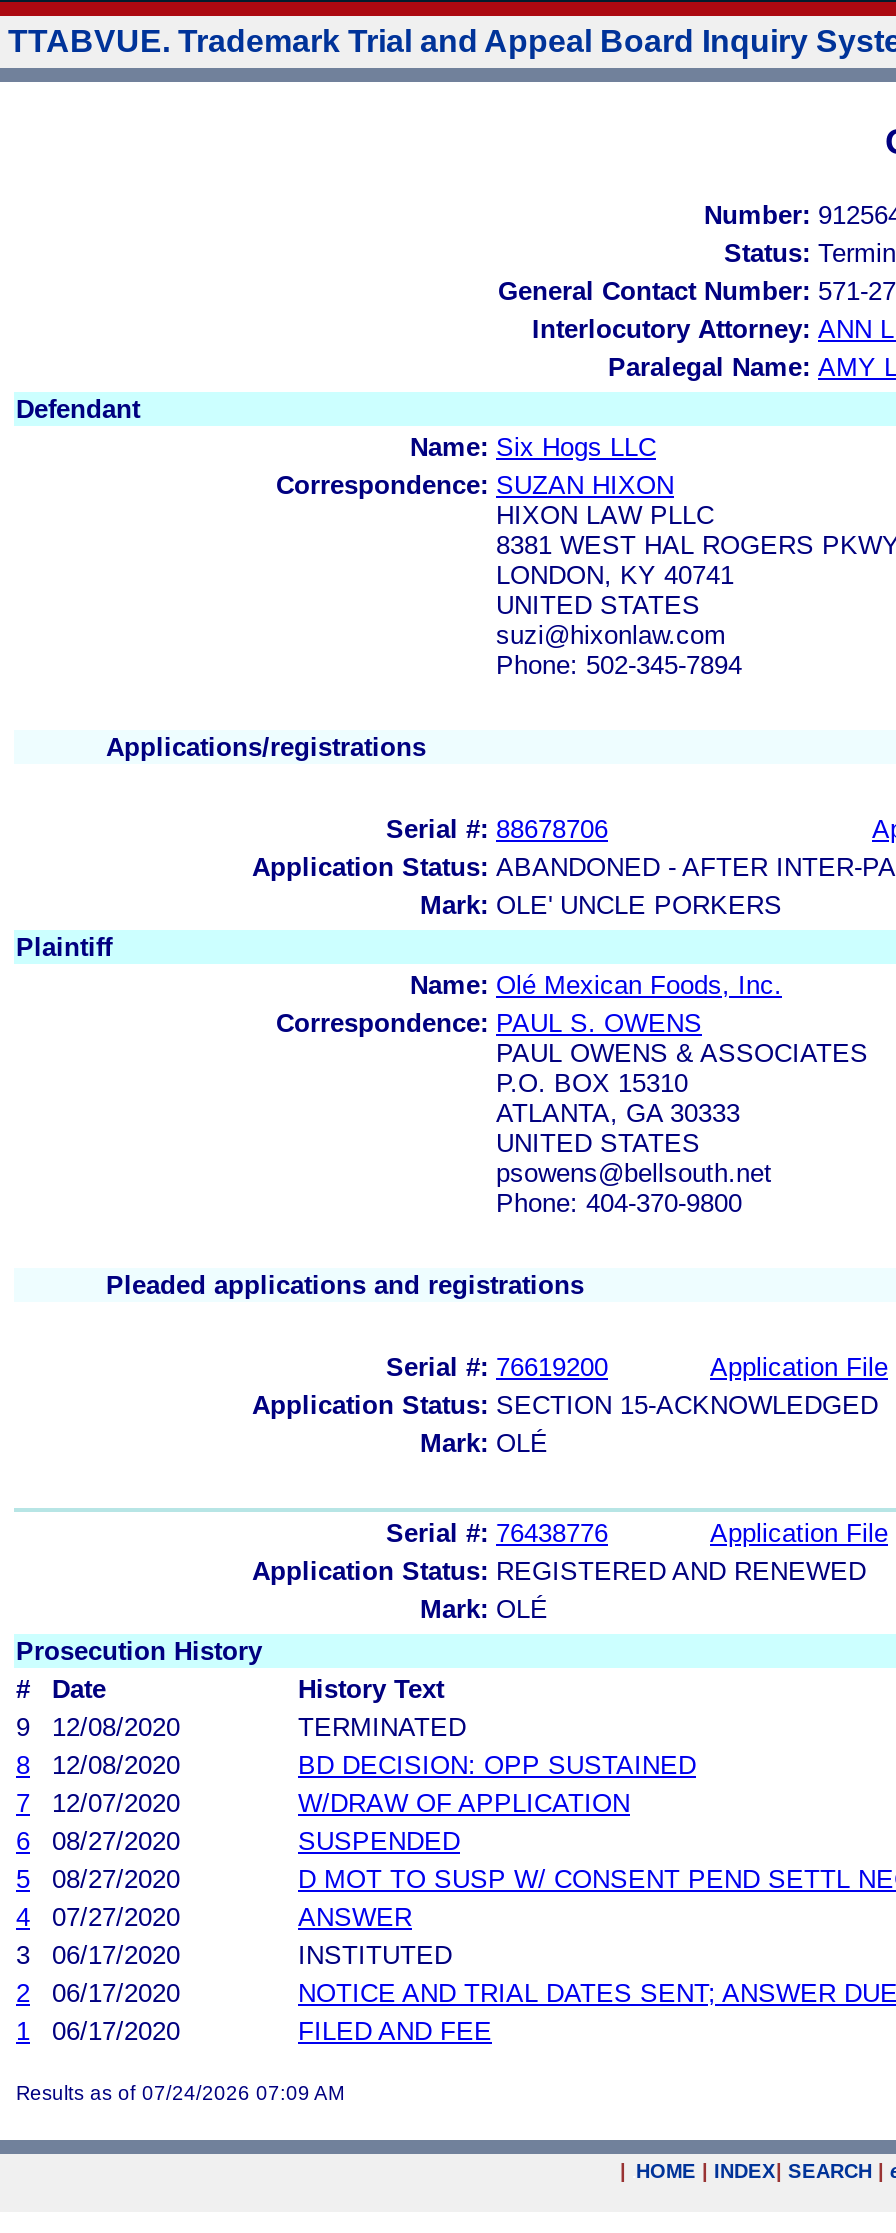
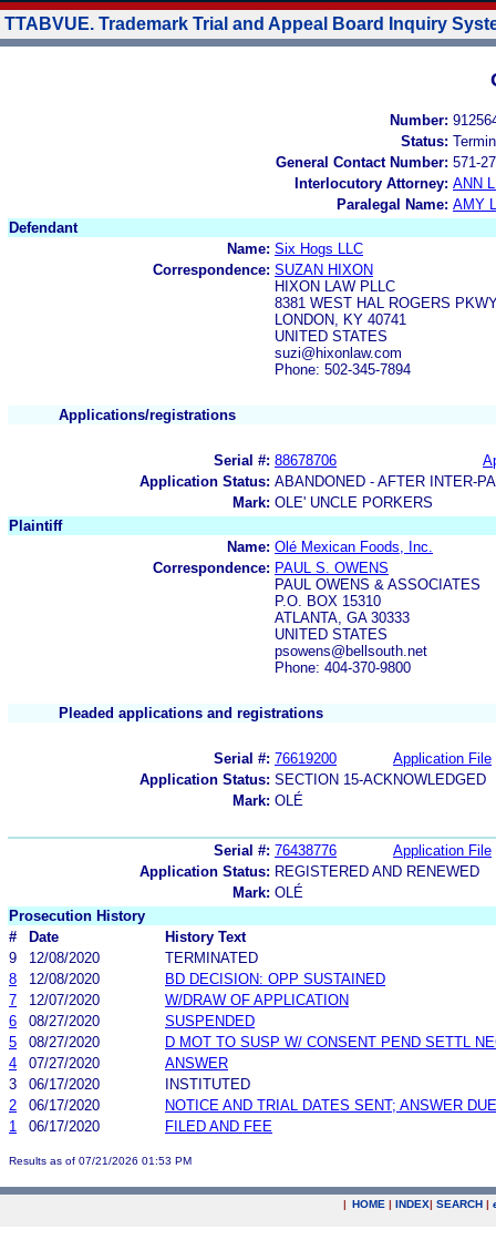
- Results as of 07/24/2026 07:09 AM
+ Results as of 07/21/2026 01:53 PM
